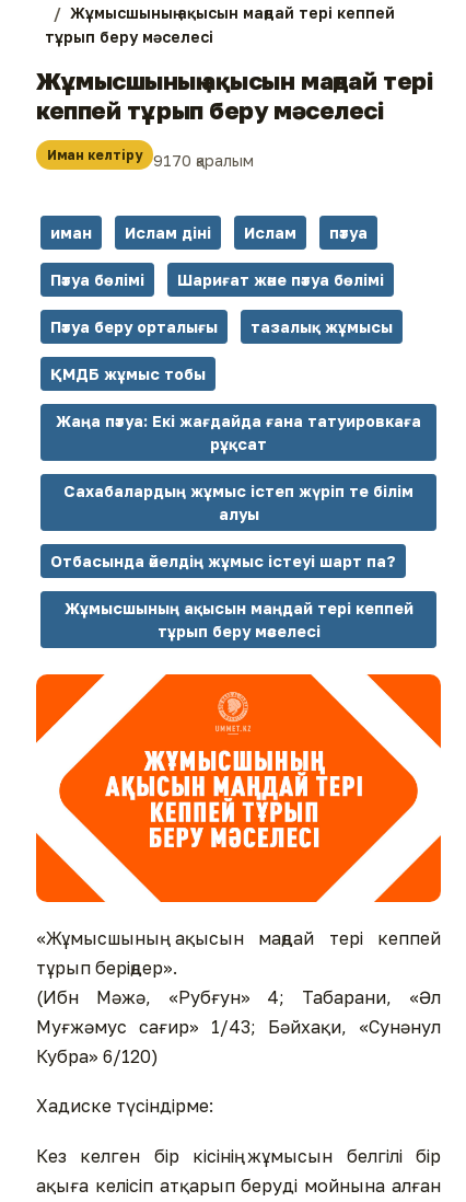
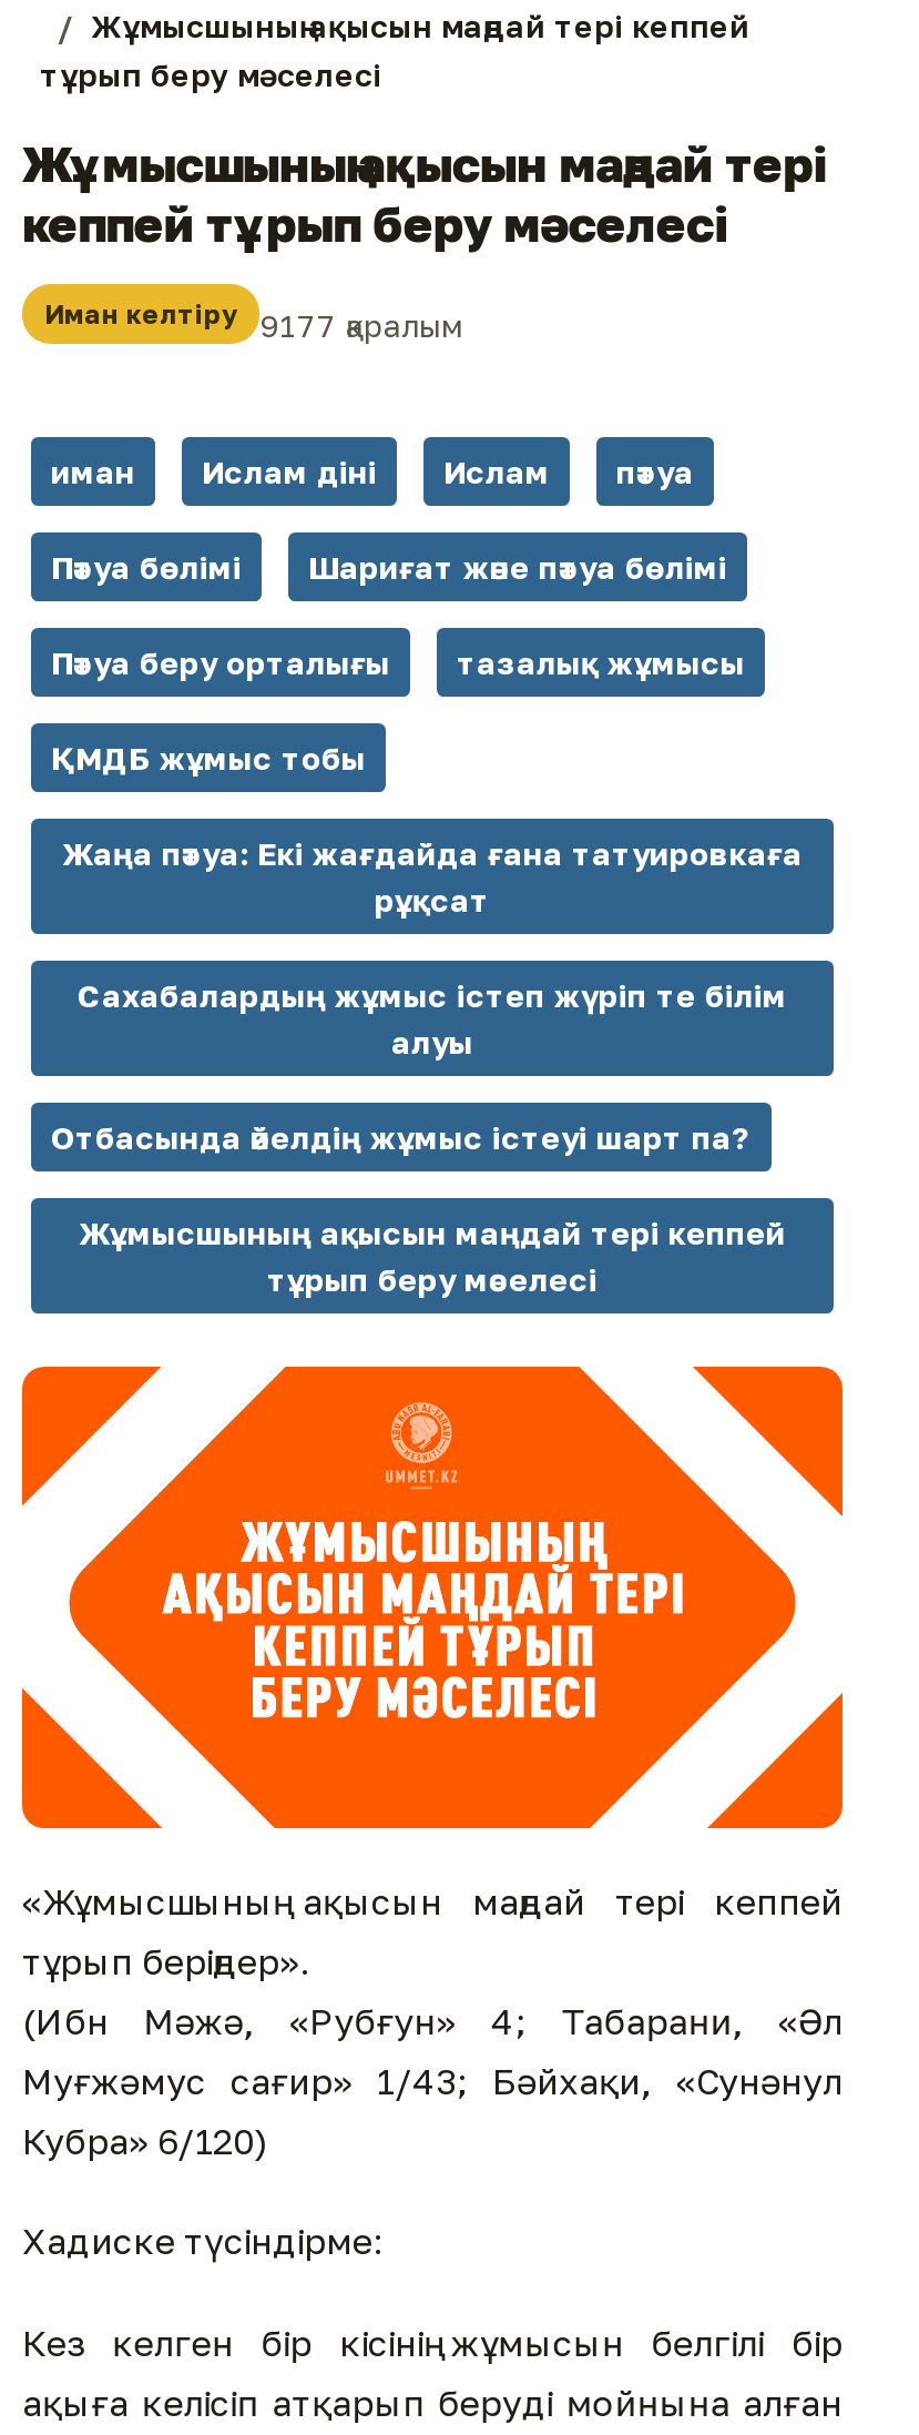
- Иман келтіру 9170 қаралым
+ Иман келтіру 9177 қаралым
